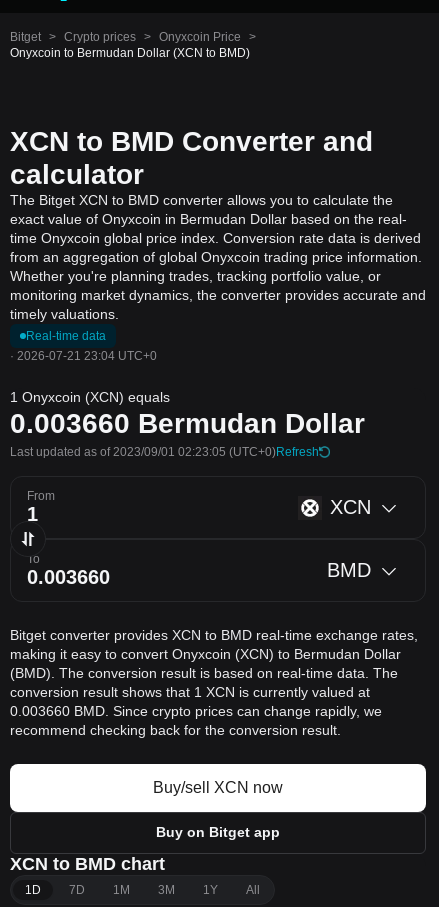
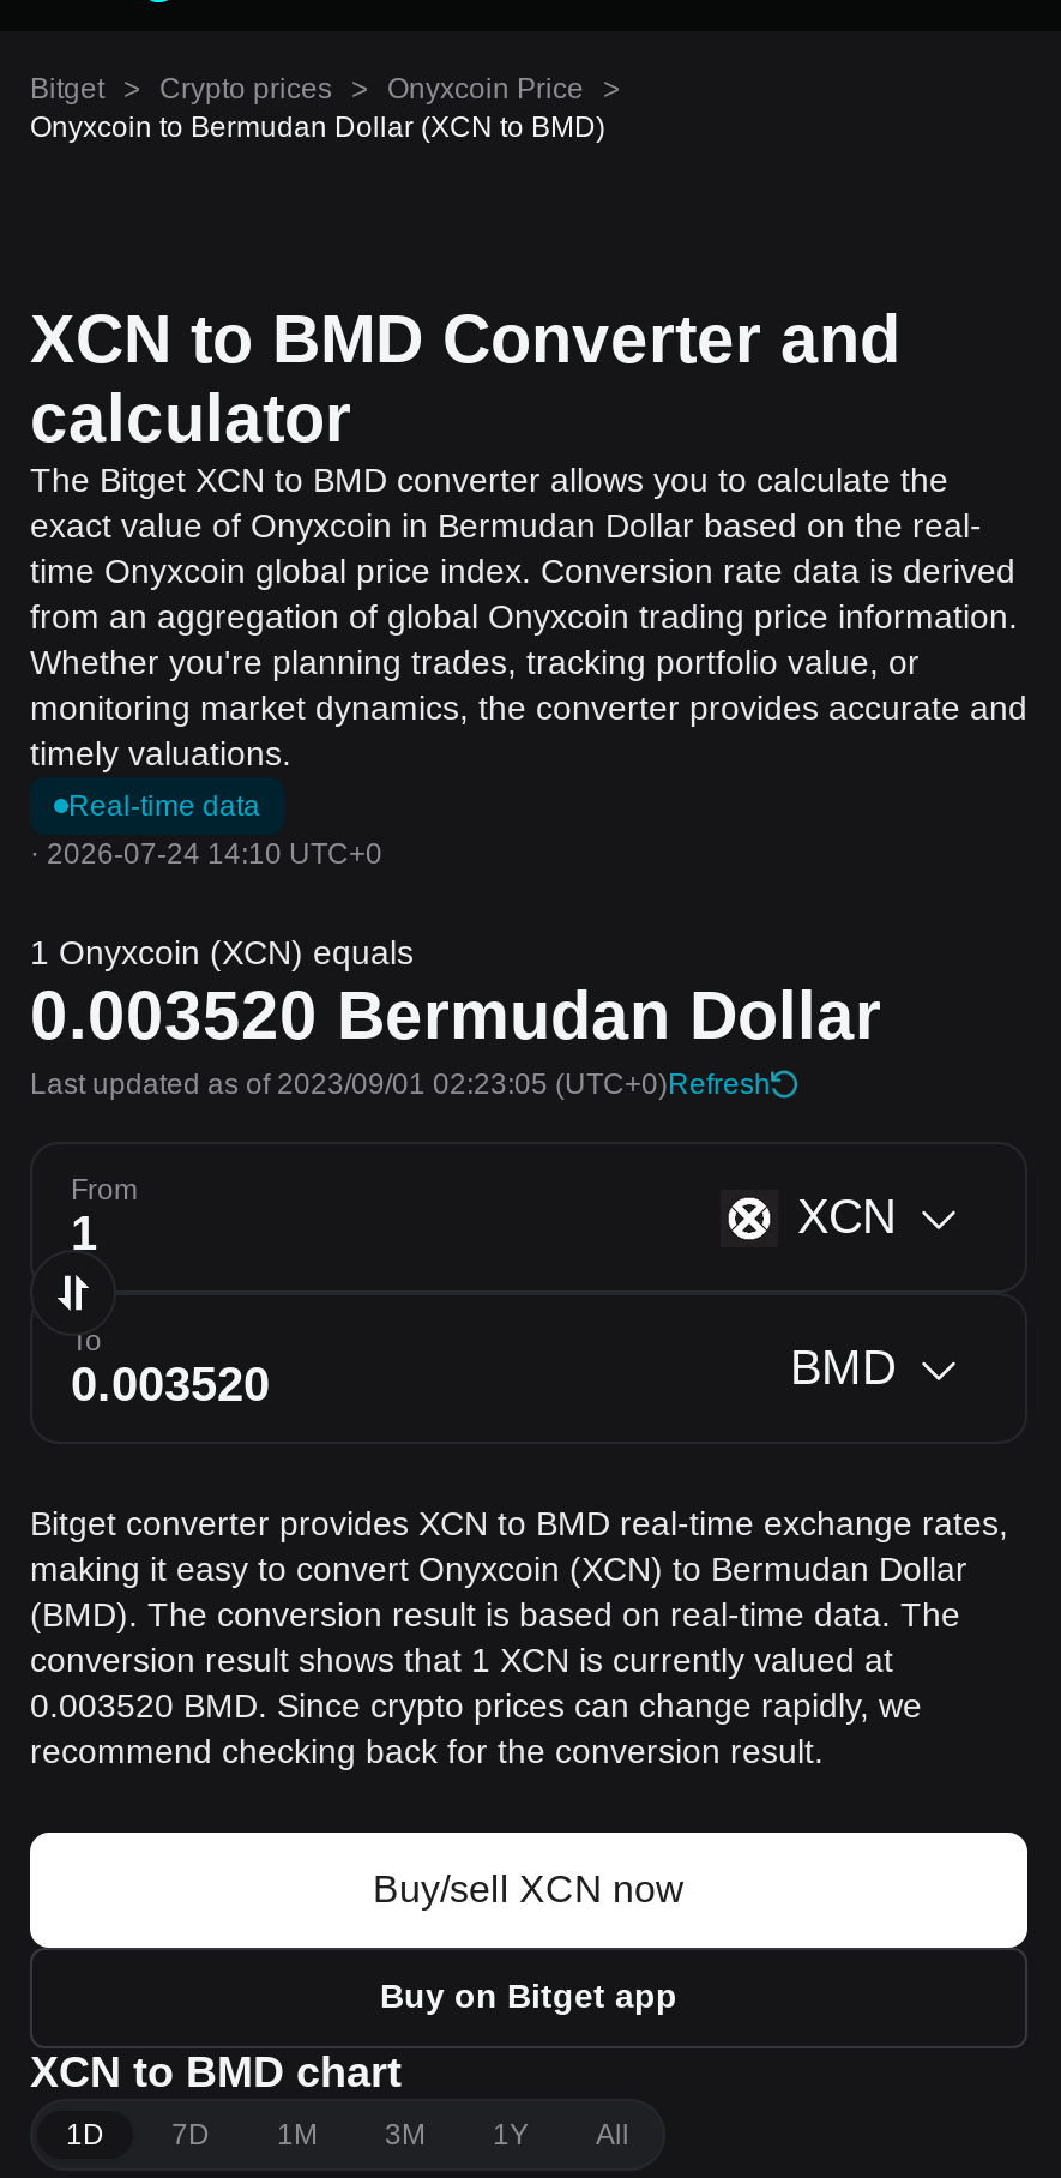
- · 2026-07-21 23:04 UTC+0
+ · 2026-07-24 14:10 UTC+0

- 0.003660 Bermudan Dollar
+ 0.003520 Bermudan Dollar

- 0.003660 BMD. Since crypto prices can change rapidly, we
+ 0.003520 BMD. Since crypto prices can change rapidly, we
